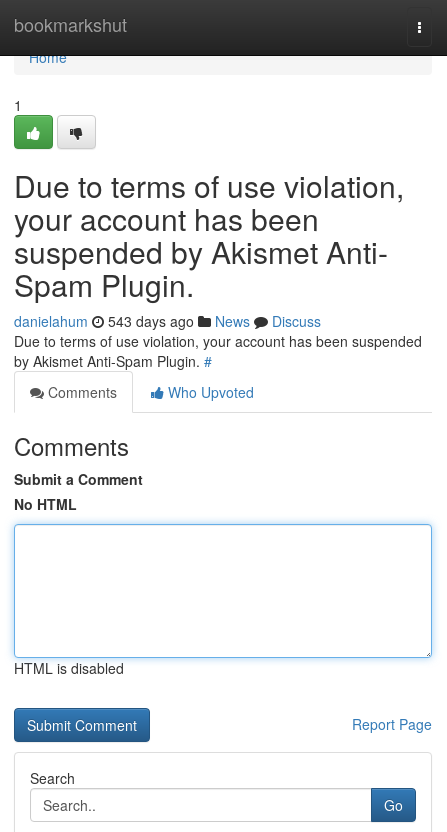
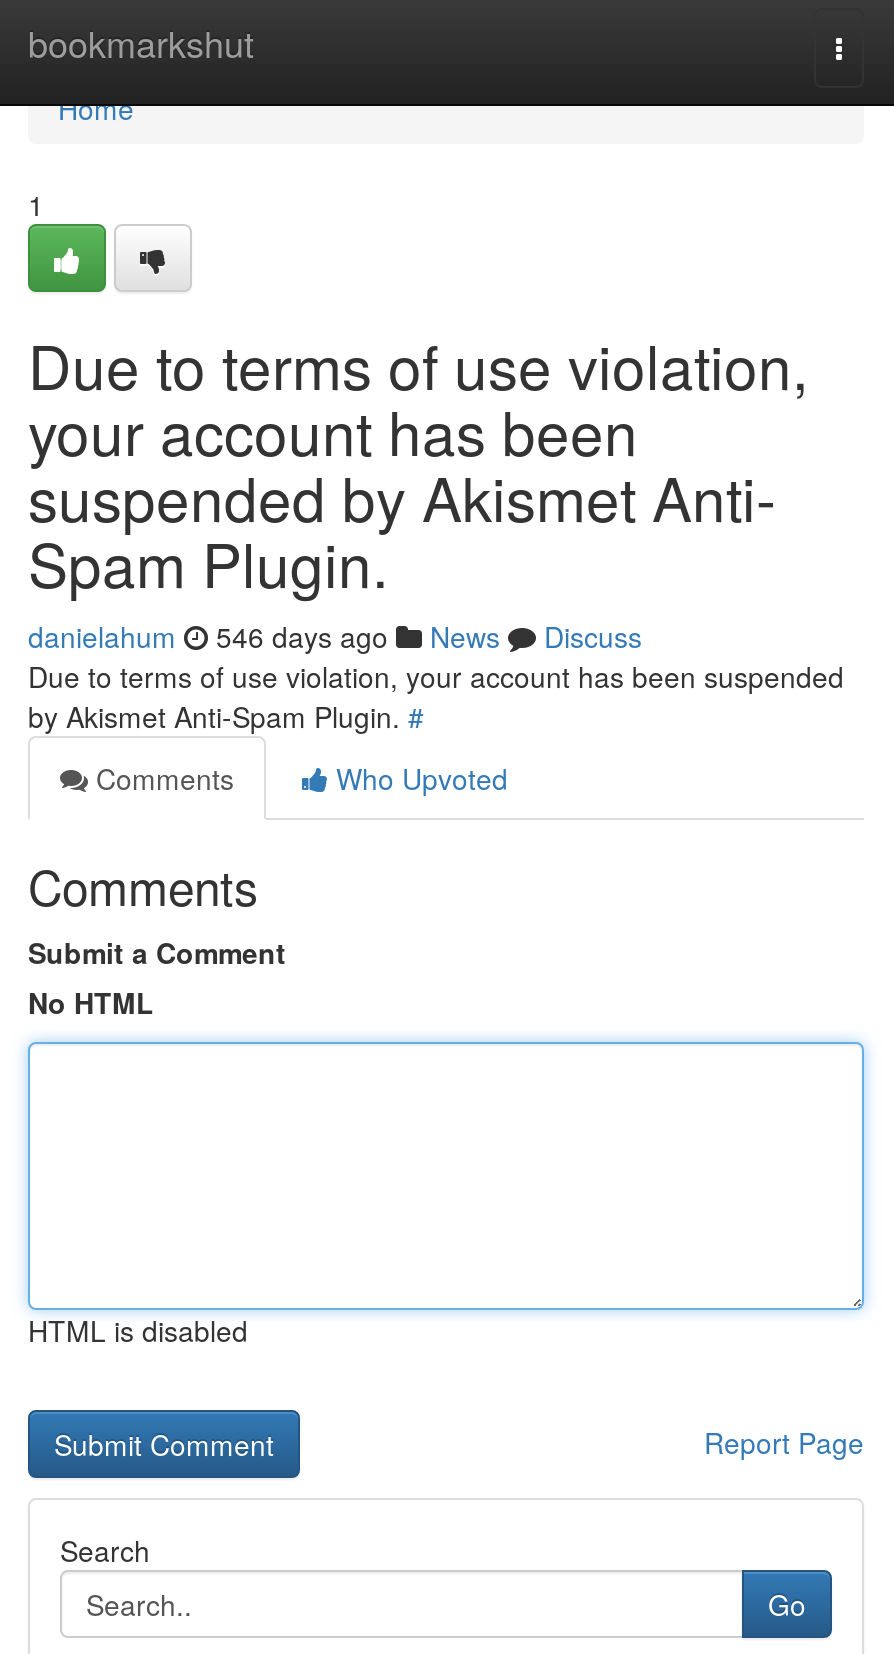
- danielahum 543 days ago News Discuss
+ danielahum 546 days ago News Discuss
